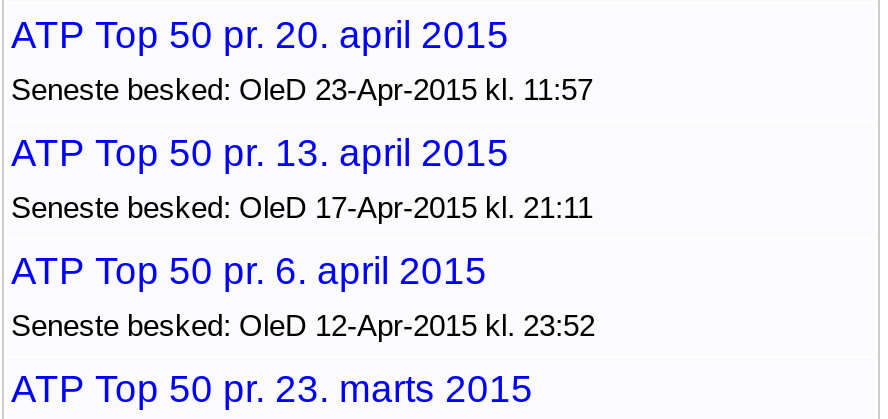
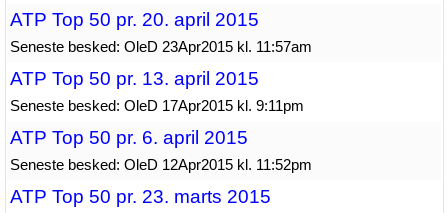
- Seneste besked: OleD 23-Apr-2015 kl. 11:57
+ Seneste besked: OleD 23Apr2015 kl. 11:57am

- Seneste besked: OleD 17-Apr-2015 kl. 21:11
+ Seneste besked: OleD 17Apr2015 kl. 9:11pm

- Seneste besked: OleD 12-Apr-2015 kl. 23:52
+ Seneste besked: OleD 12Apr2015 kl. 11:52pm
